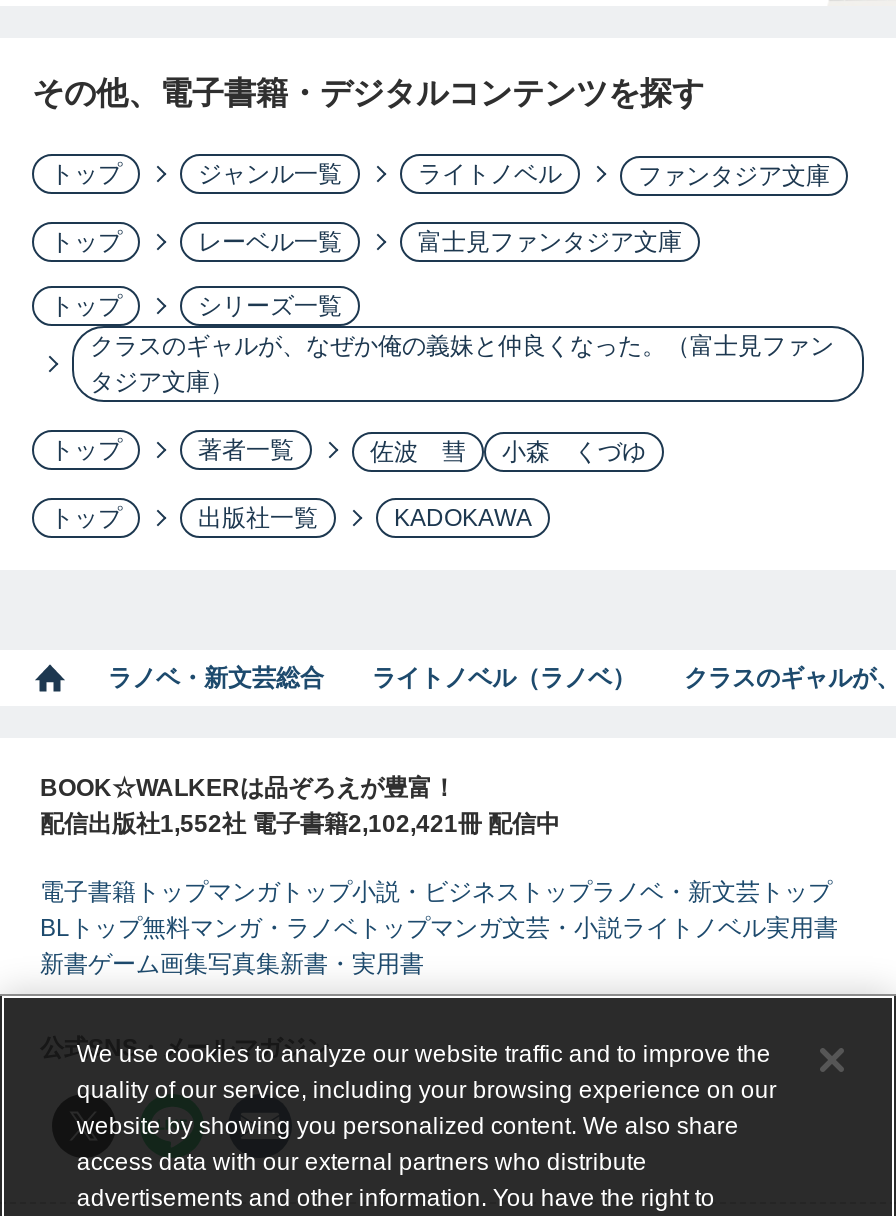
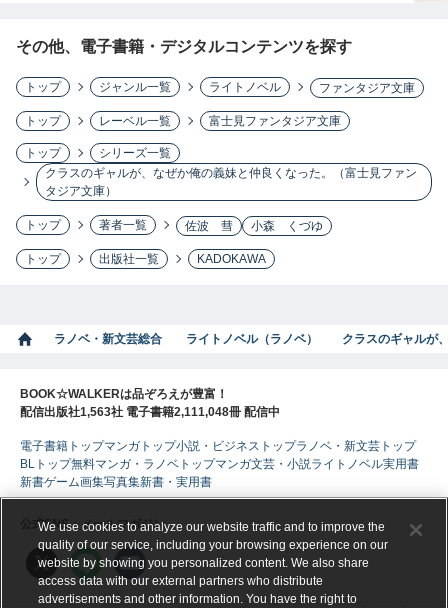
- 配信出版社1,552社 電子書籍2,102,421冊 配信中
+ 配信出版社1,563社 電子書籍2,111,048冊 配信中
